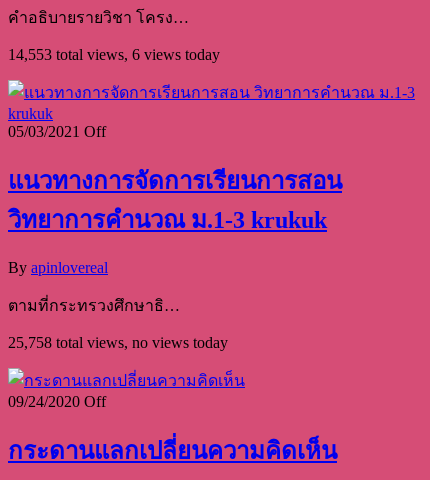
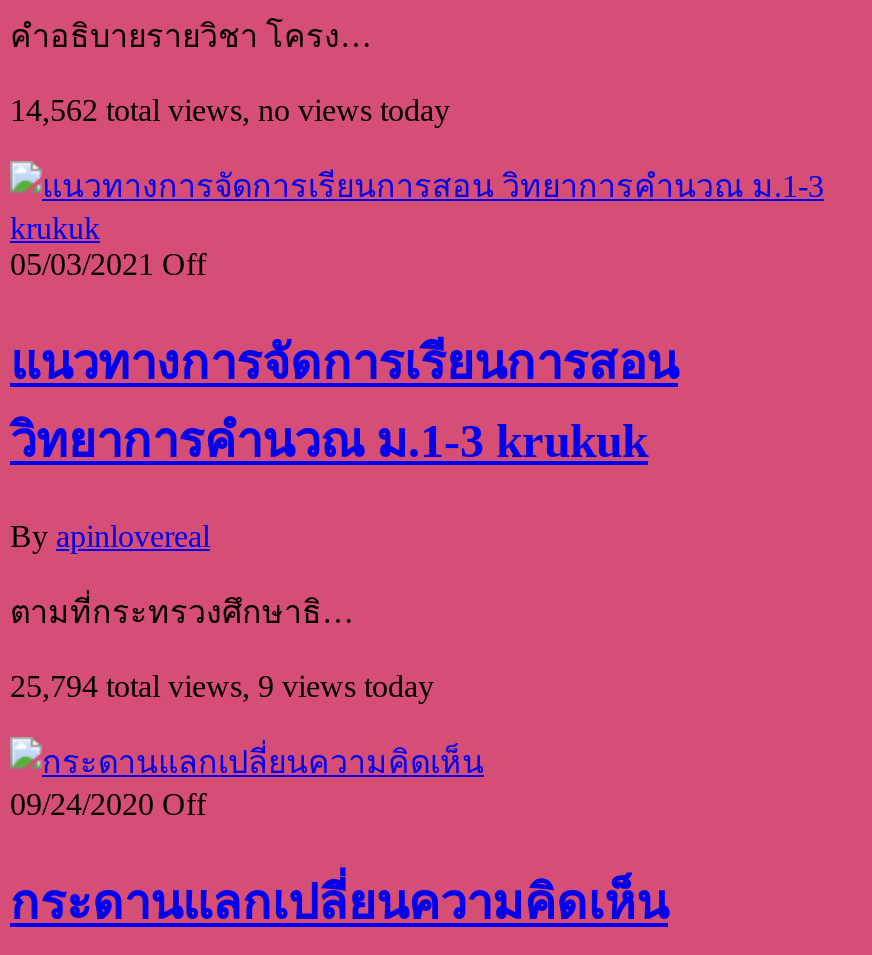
- 14,553 total views, 6 views today
+ 14,562 total views, no views today

- 25,758 total views, no views today
+ 25,794 total views, 9 views today
